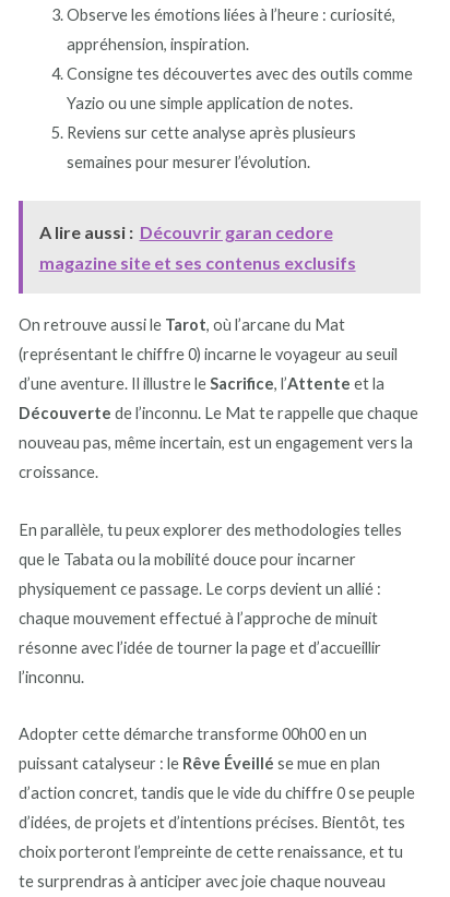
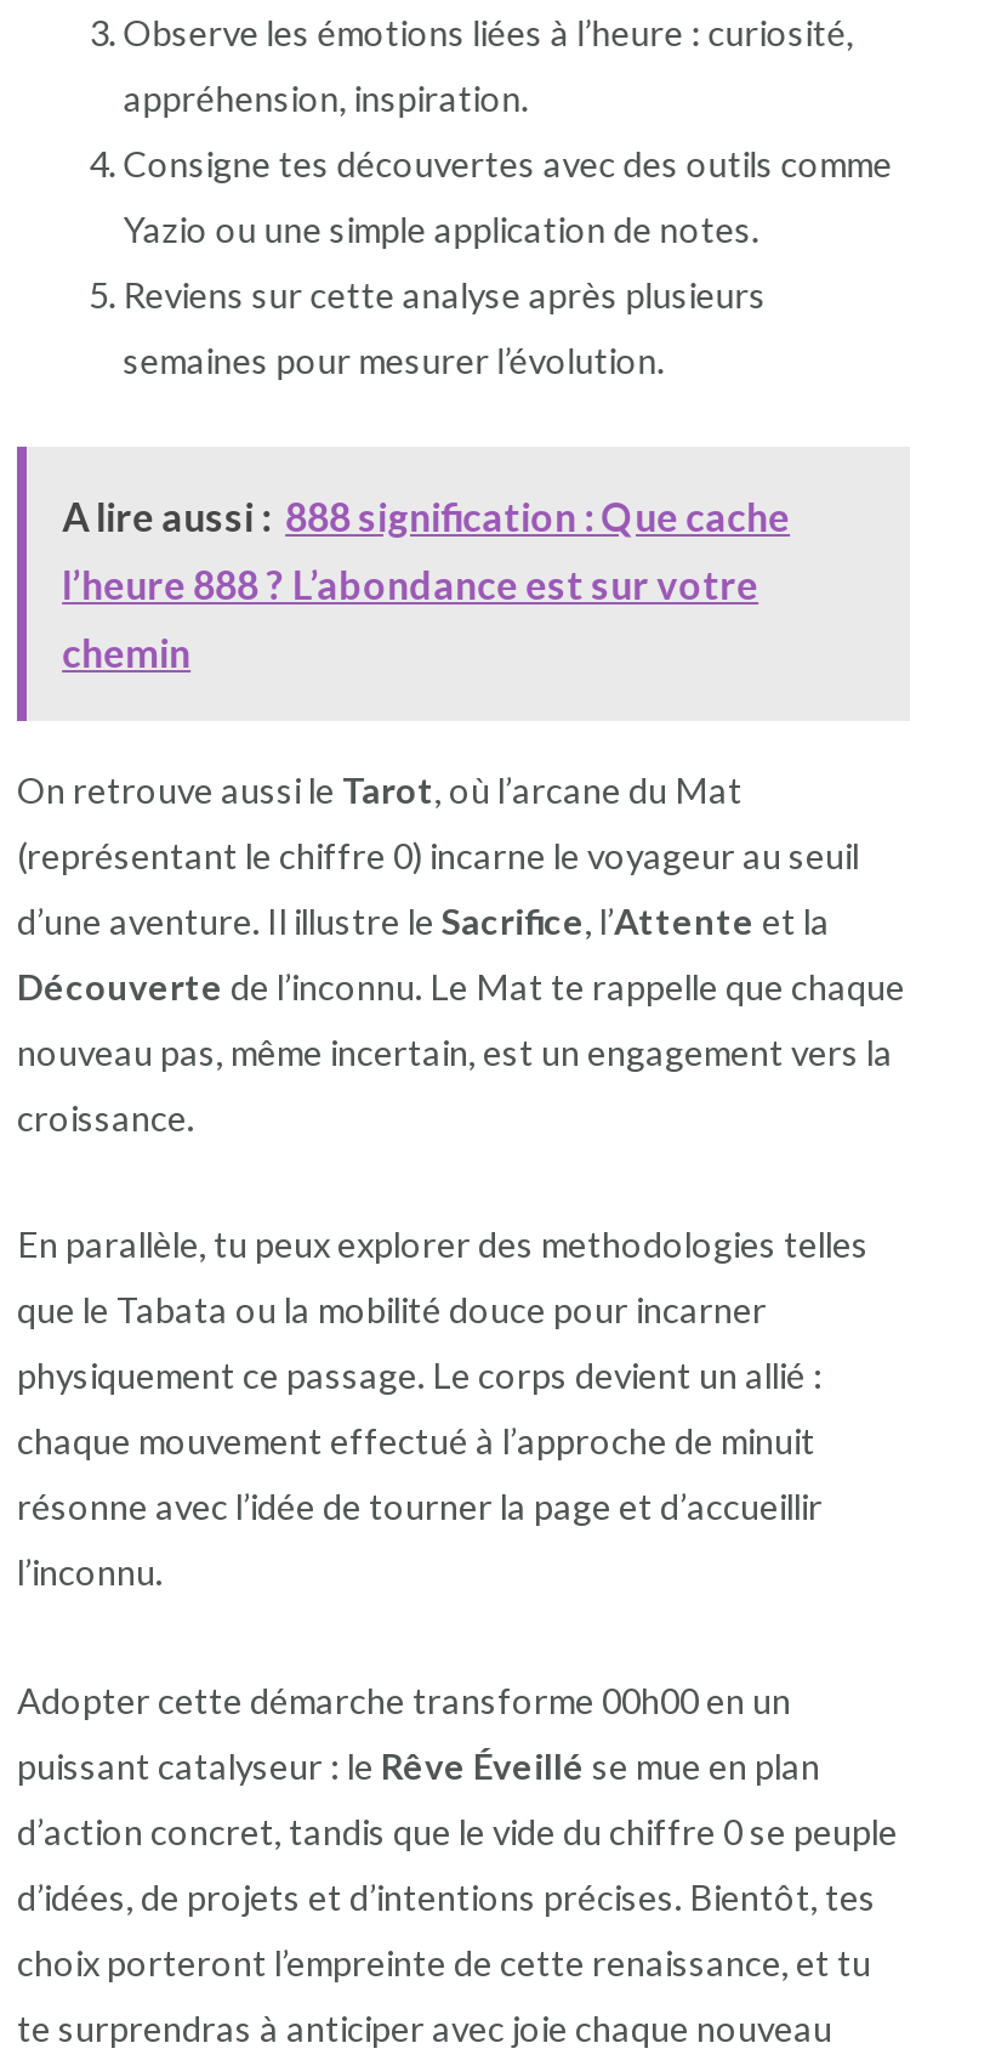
- A lire aussi : Découvrir garan cedore
- magazine site et ses contenus exclusifs
+ A lire aussi : 888 signification : Que cache
+ l’heure 888 ? L’abondance est sur votre
+ chemin
